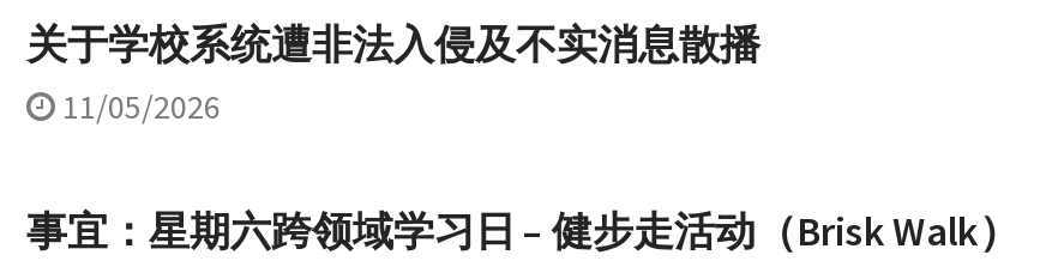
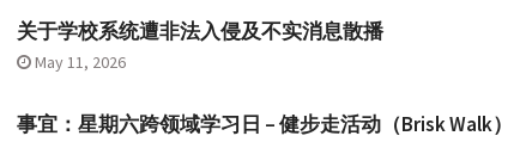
- 11/05/2026
+ May 11, 2026
